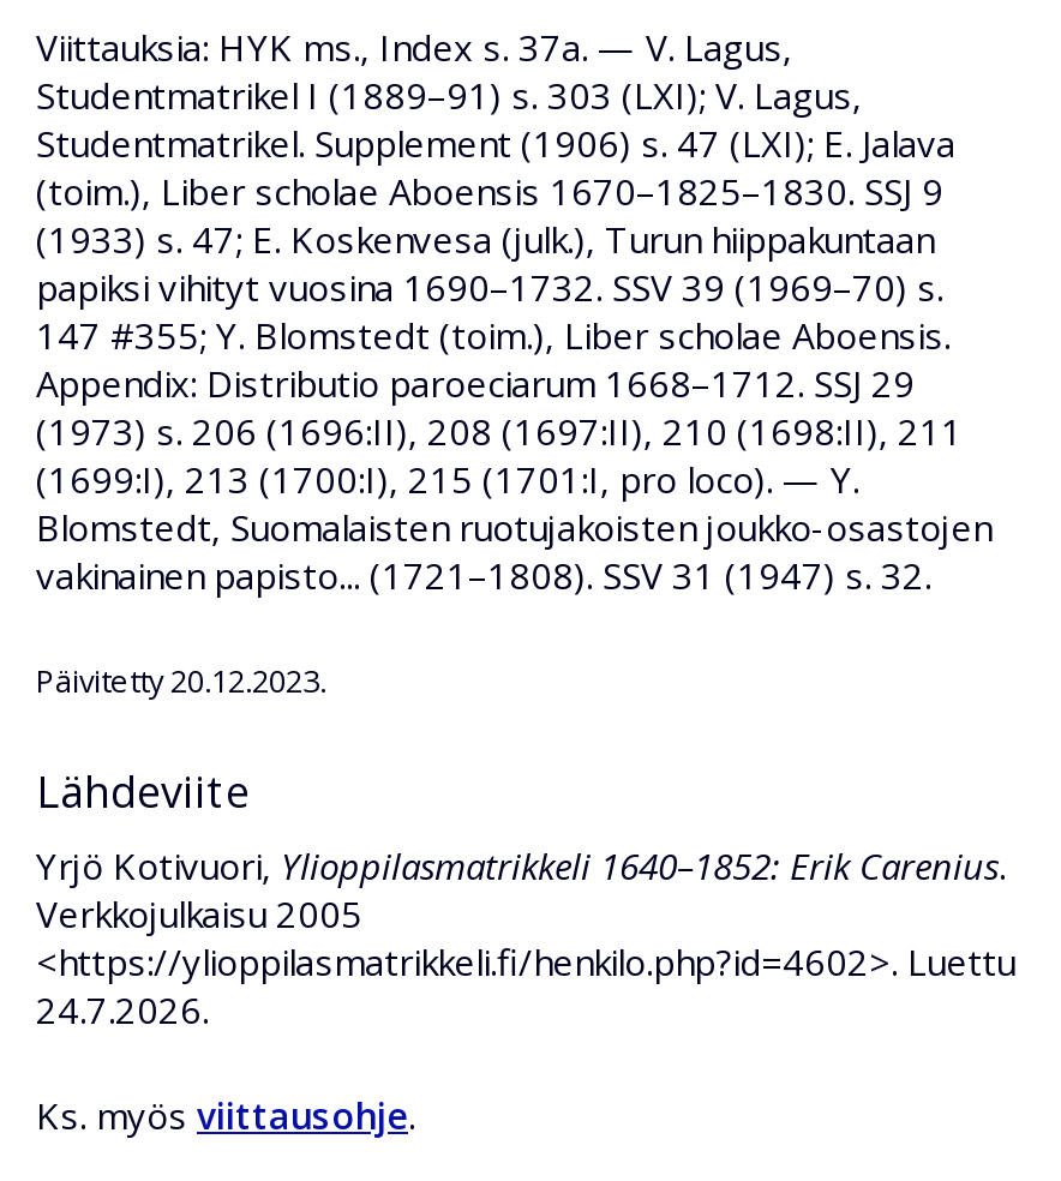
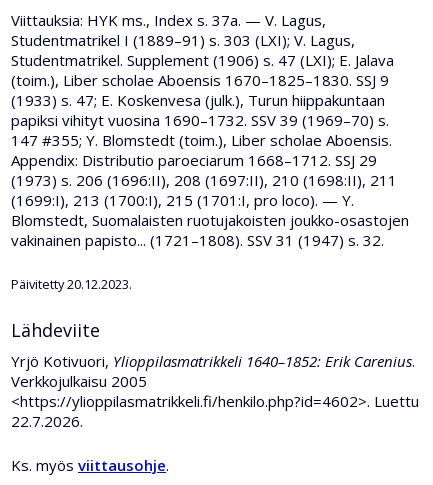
- 24.7.2026.
+ 22.7.2026.
